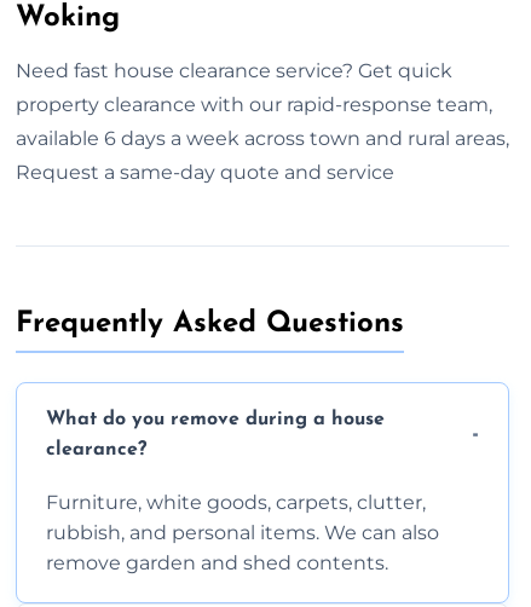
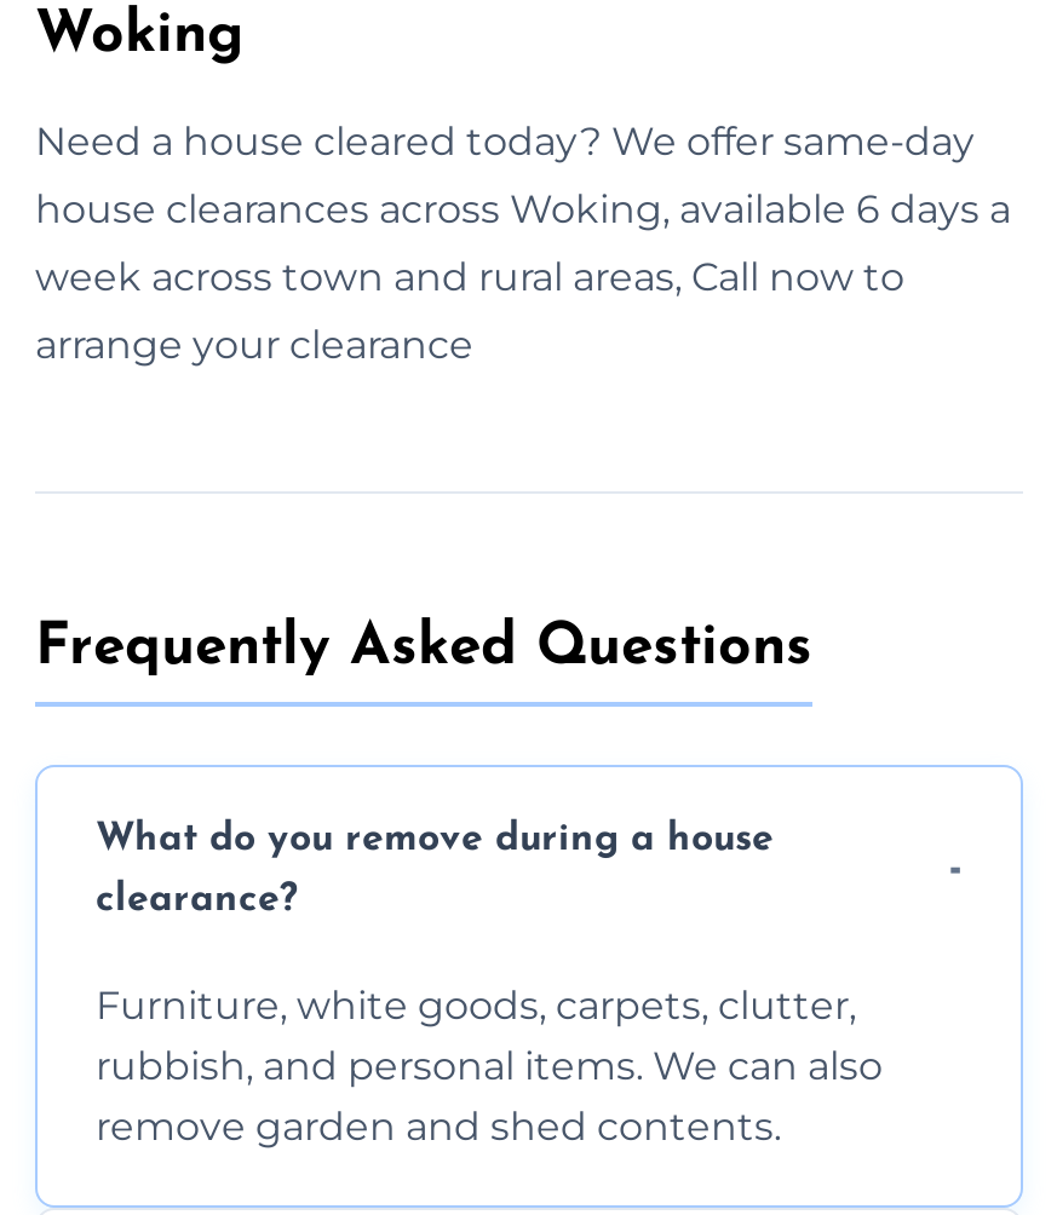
- Need fast house clearance service? Get quick
+ Need a house cleared today? We offer same-day

- property clearance with our rapid-response team,
+ house clearances across Woking, available 6 days a

- available 6 days a week across town and rural areas,
+ week across town and rural areas, Call now to

- Request a same-day quote and service
+ arrange your clearance
